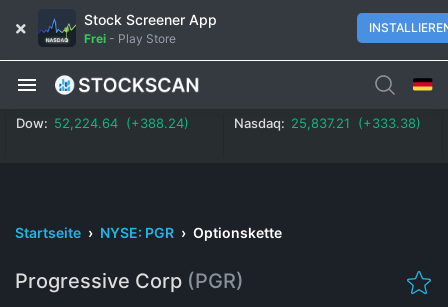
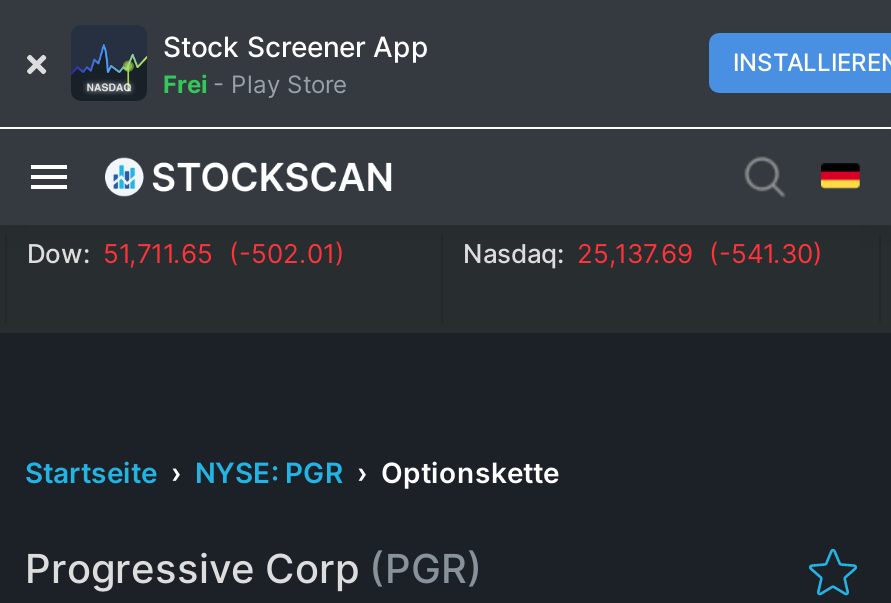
- Dow: 52,224.64 (+388.24)
+ Dow: 51,711.65 (-502.01)

- Nasdaq: 25,837.21 (+333.38)
+ Nasdaq: 25,137.69 (-541.30)
